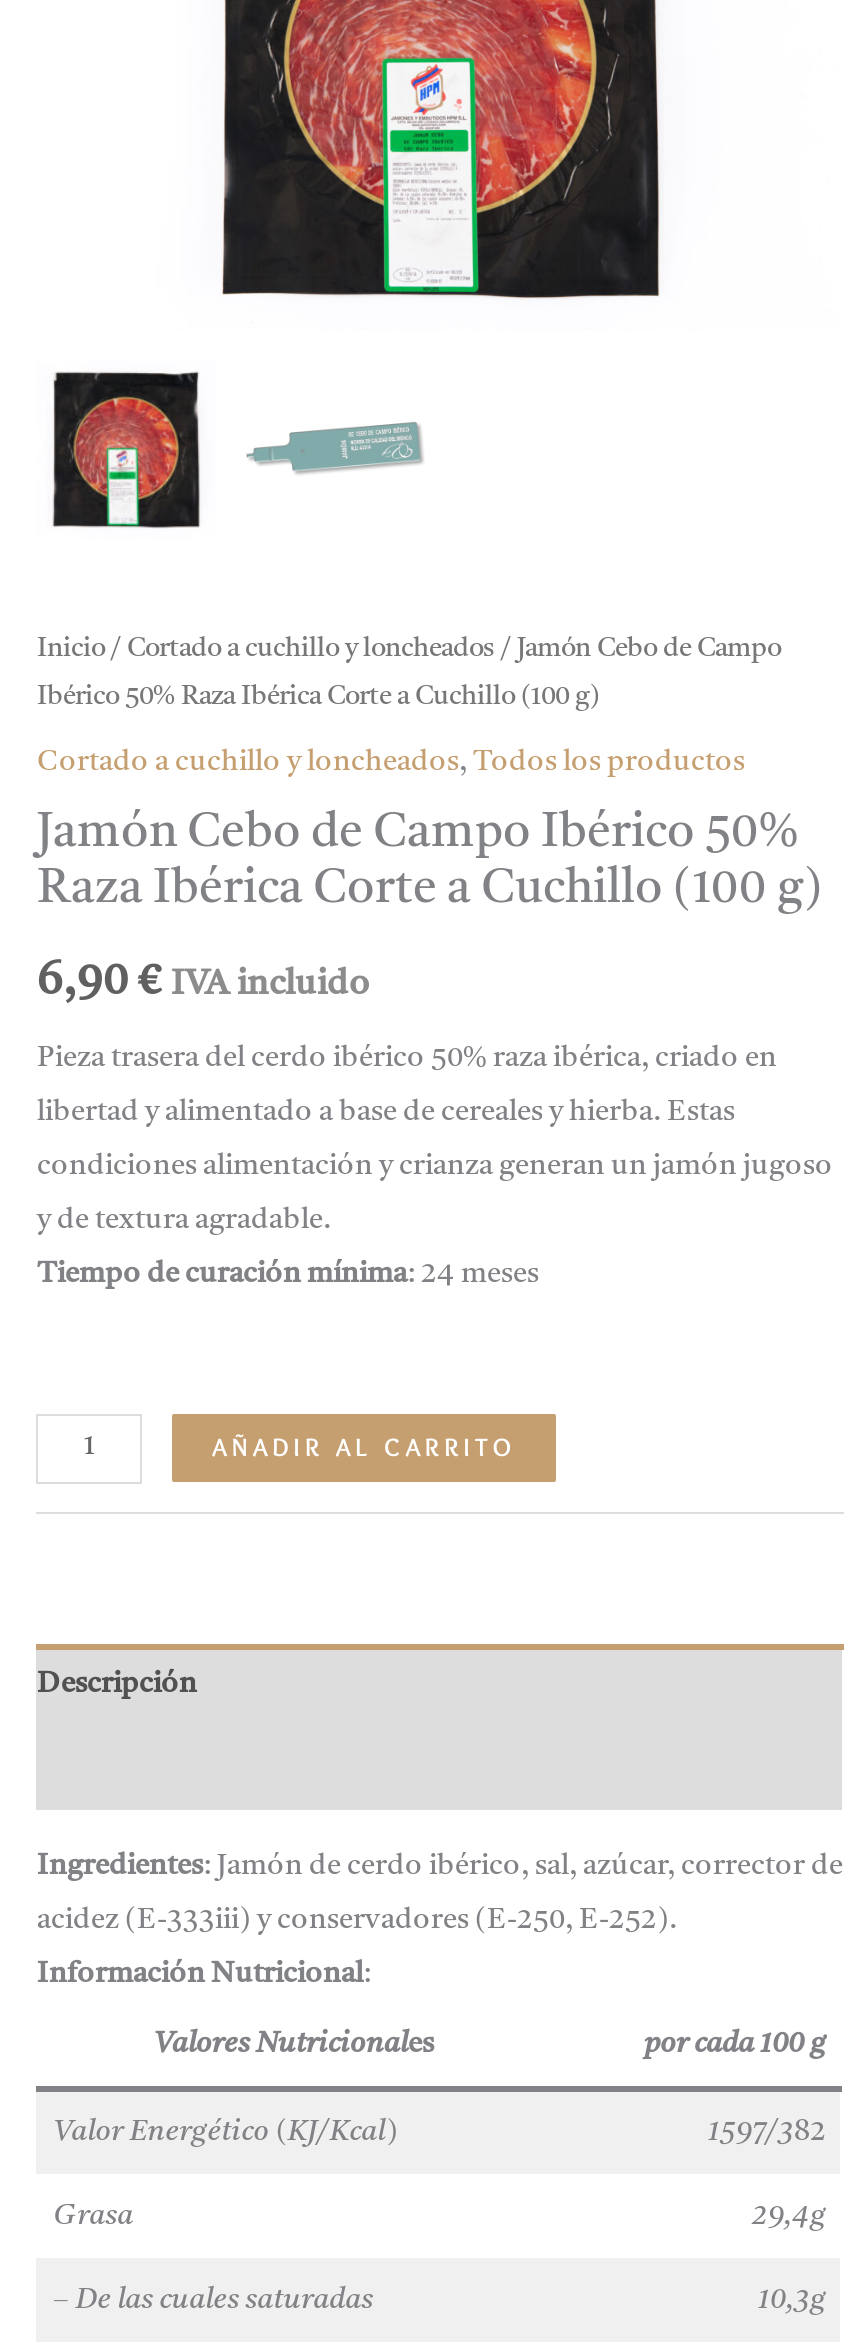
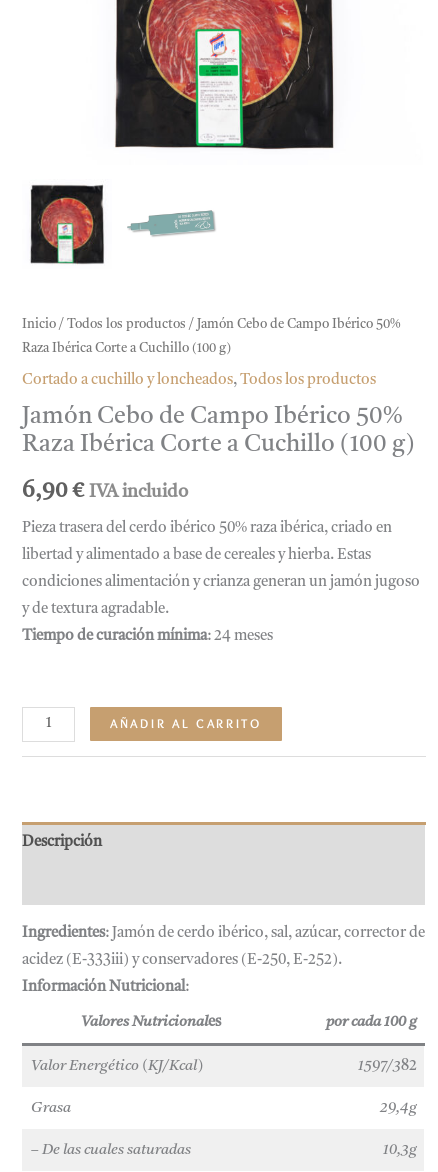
- Inicio / Cortado a cuchillo y loncheados / Jamón Cebo de Campo
+ Inicio / Todos los productos / Jamón Cebo de Campo Ibérico 50%

- Ibérico 50% Raza Ibérica Corte a Cuchillo (100 g)
+ Raza Ibérica Corte a Cuchillo (100 g)
